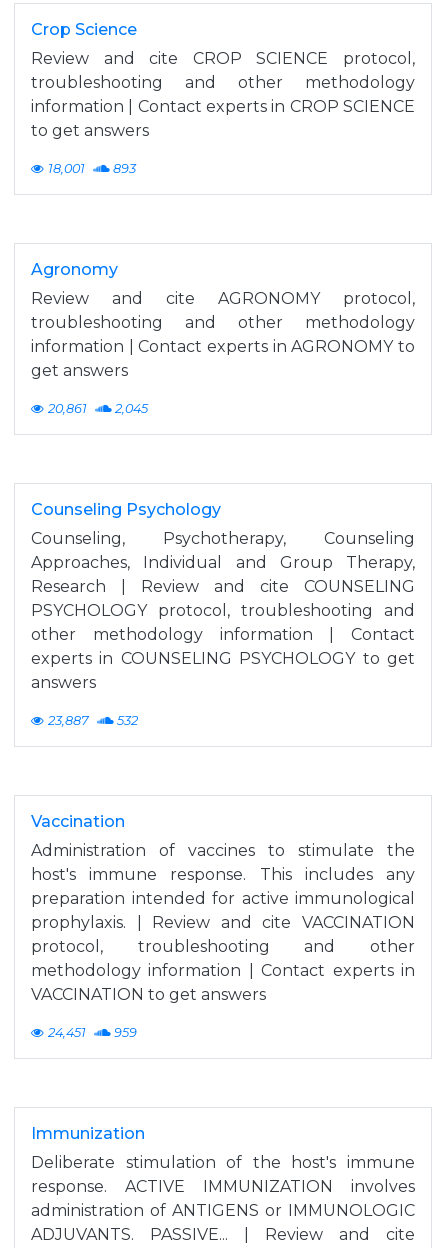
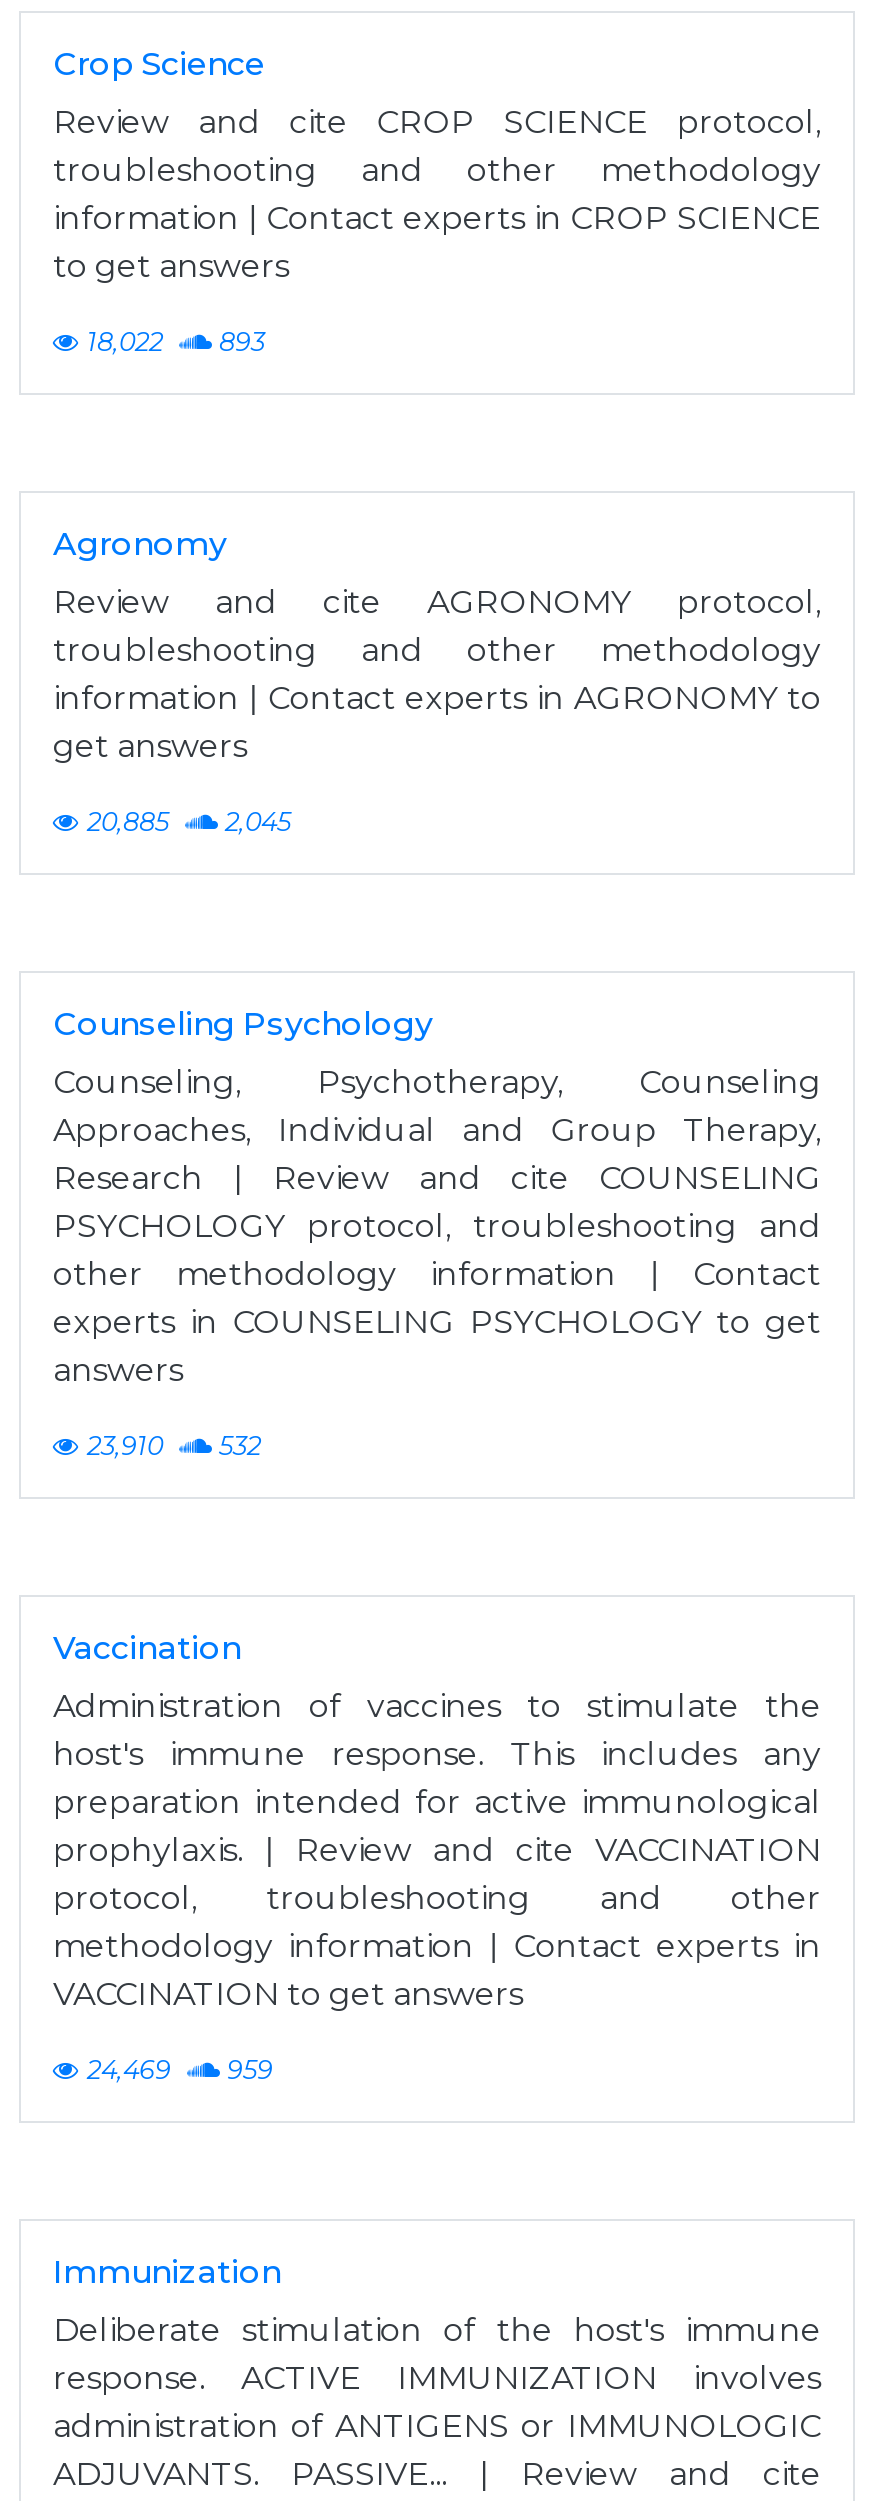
- 18,001 893
+ 18,022 893

- 20,861 2,045
+ 20,885 2,045

- 23,887 532
+ 23,910 532

- 24,451 959
+ 24,469 959
